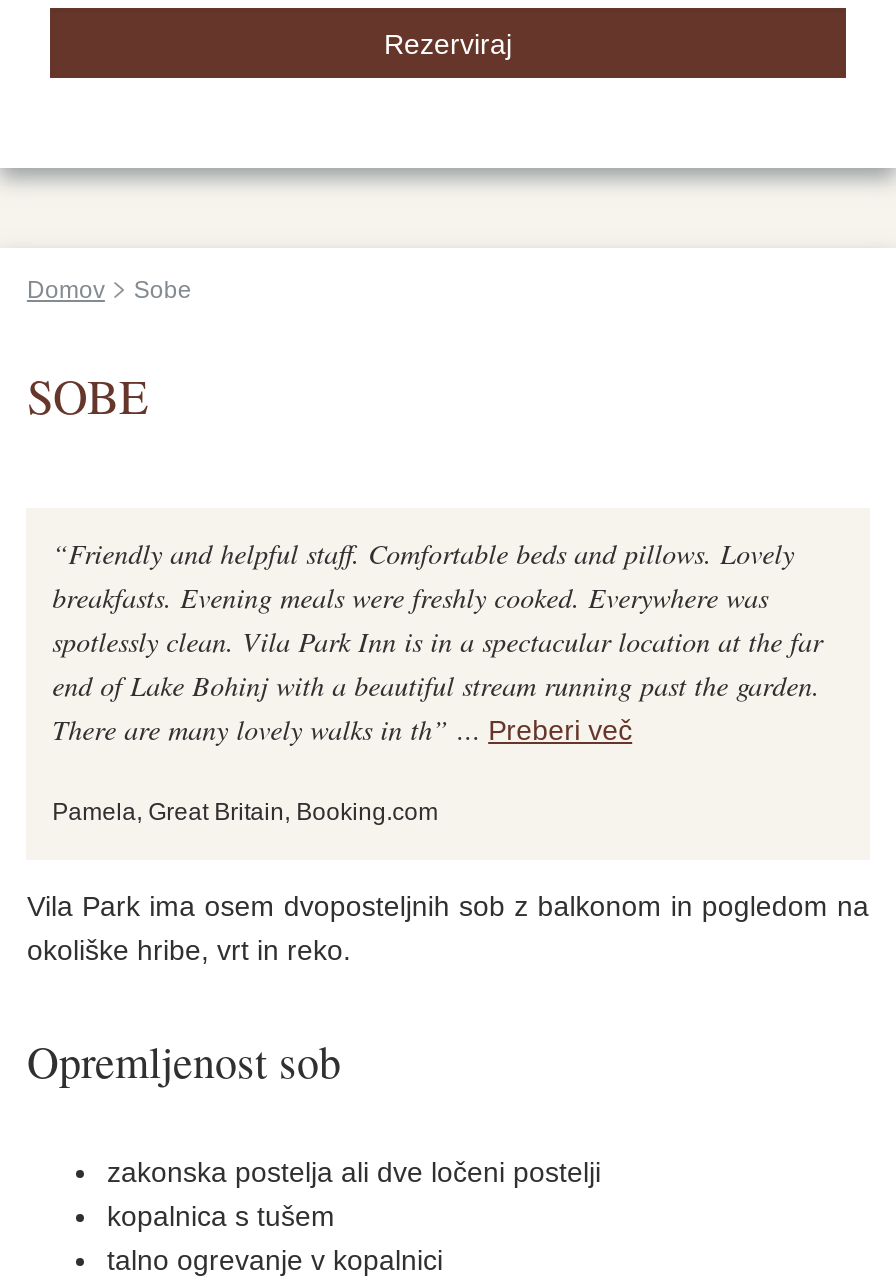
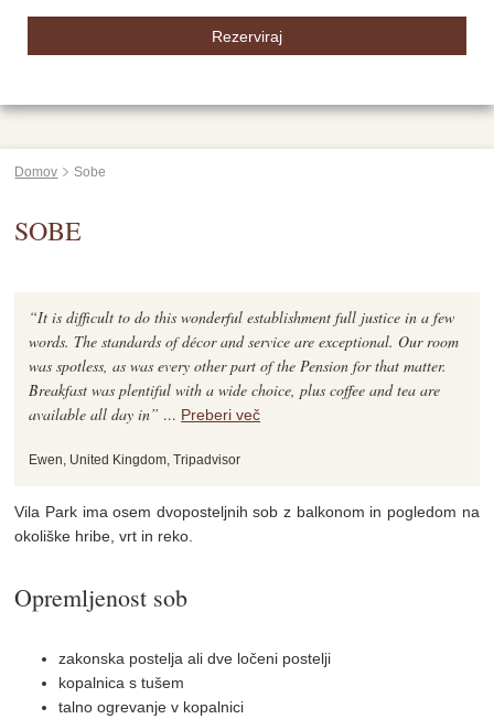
- “Friendly and helpful staff. Comfortable beds and pillows. Lovely
- breakfasts. Evening meals were freshly cooked. Everywhere was
- spotlessly clean. Vila Park Inn is in a spectacular location at the far
- end of Lake Bohinj with a beautiful stream running past the garden.
- There are many lovely walks in th”... Preberi več
+ “It is difficult to do this wonderful establishment full justice in a few
+ words. The standards of décor and service are exceptional. Our room
+ was spotless, as was every other part of the Pension for that matter.
+ Breakfast was plentiful with a wide choice, plus coffee and tea are
+ available all day in”... Preberi več

- Pamela, Great Britain, Booking.com
+ Ewen, United Kingdom, Tripadvisor
